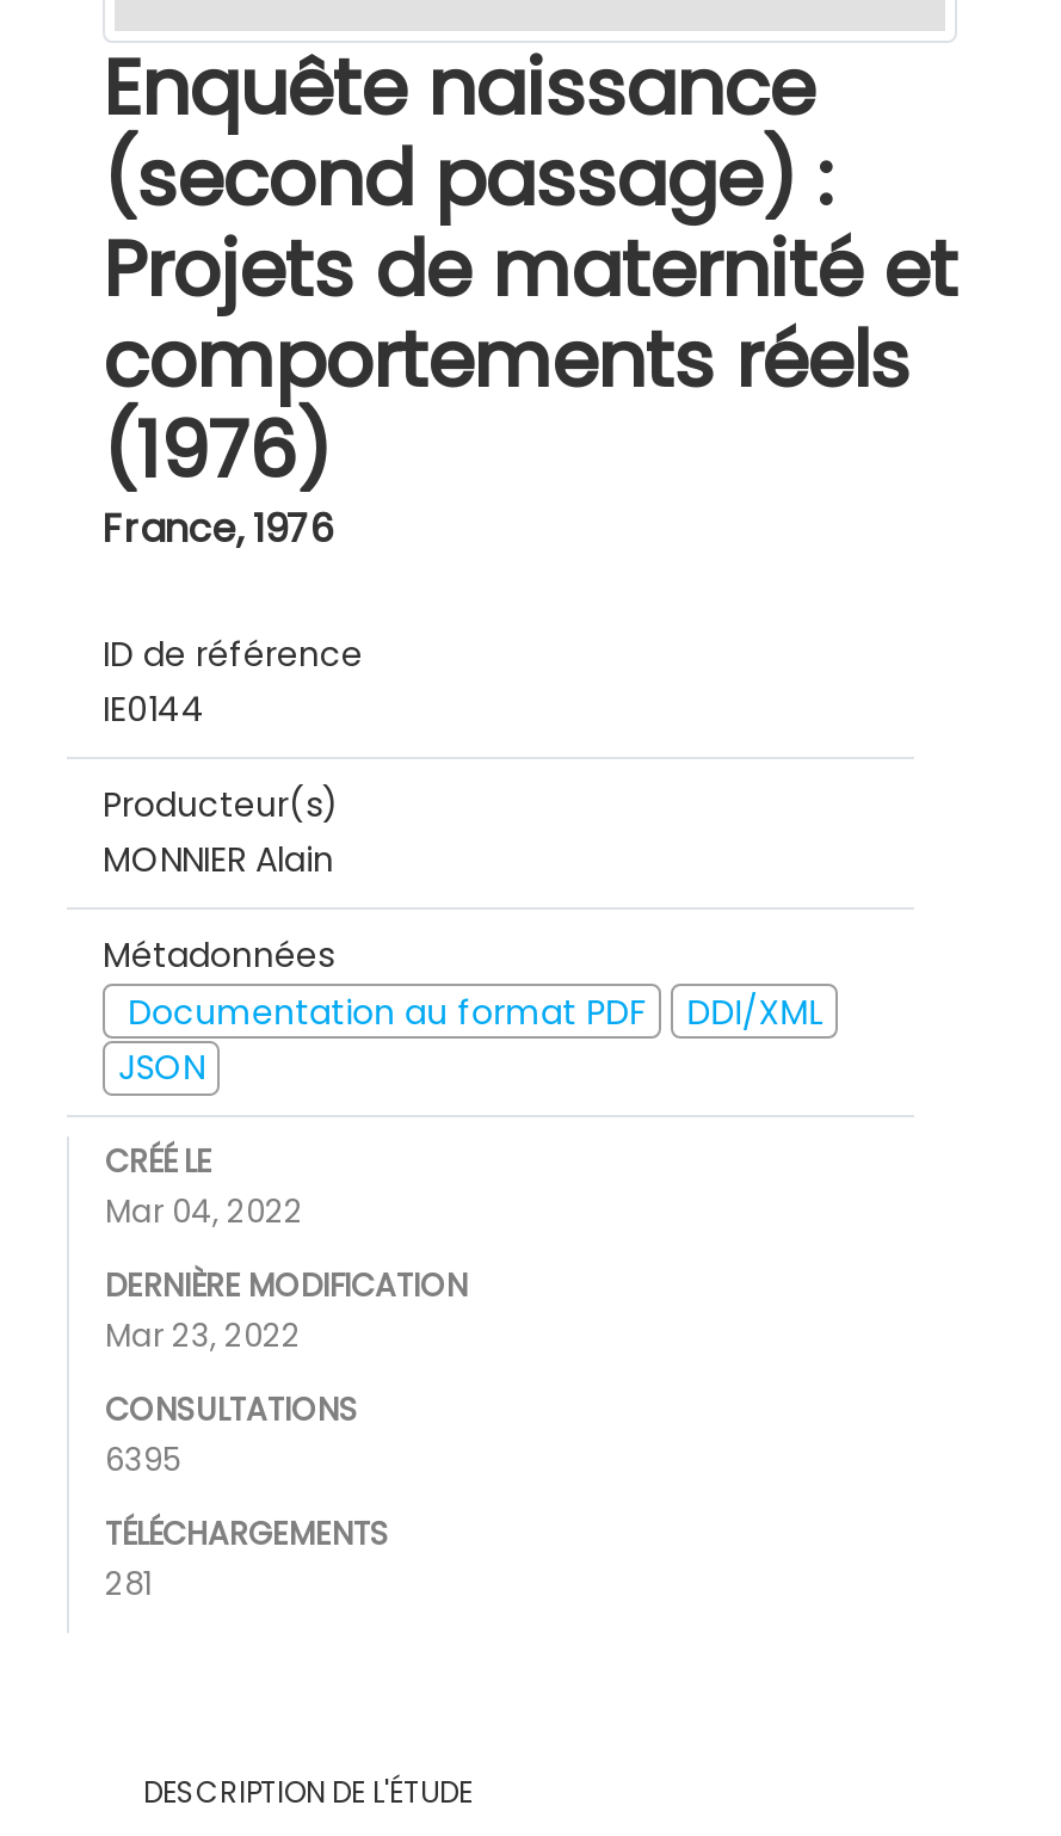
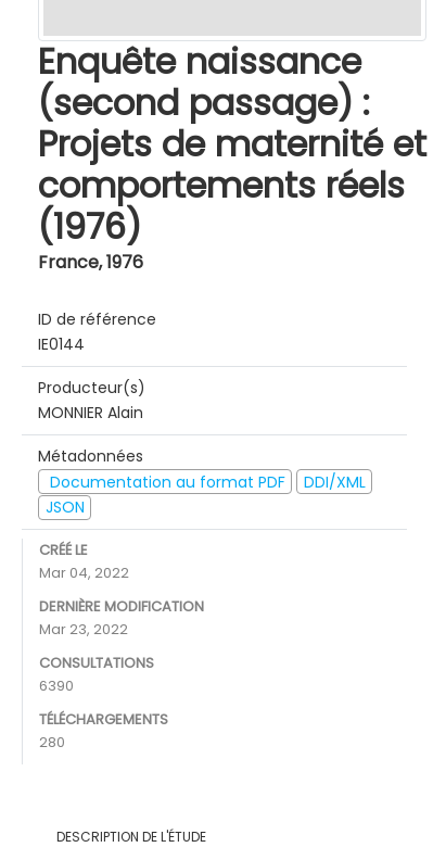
- 6395
+ 6390

- 281
+ 280
